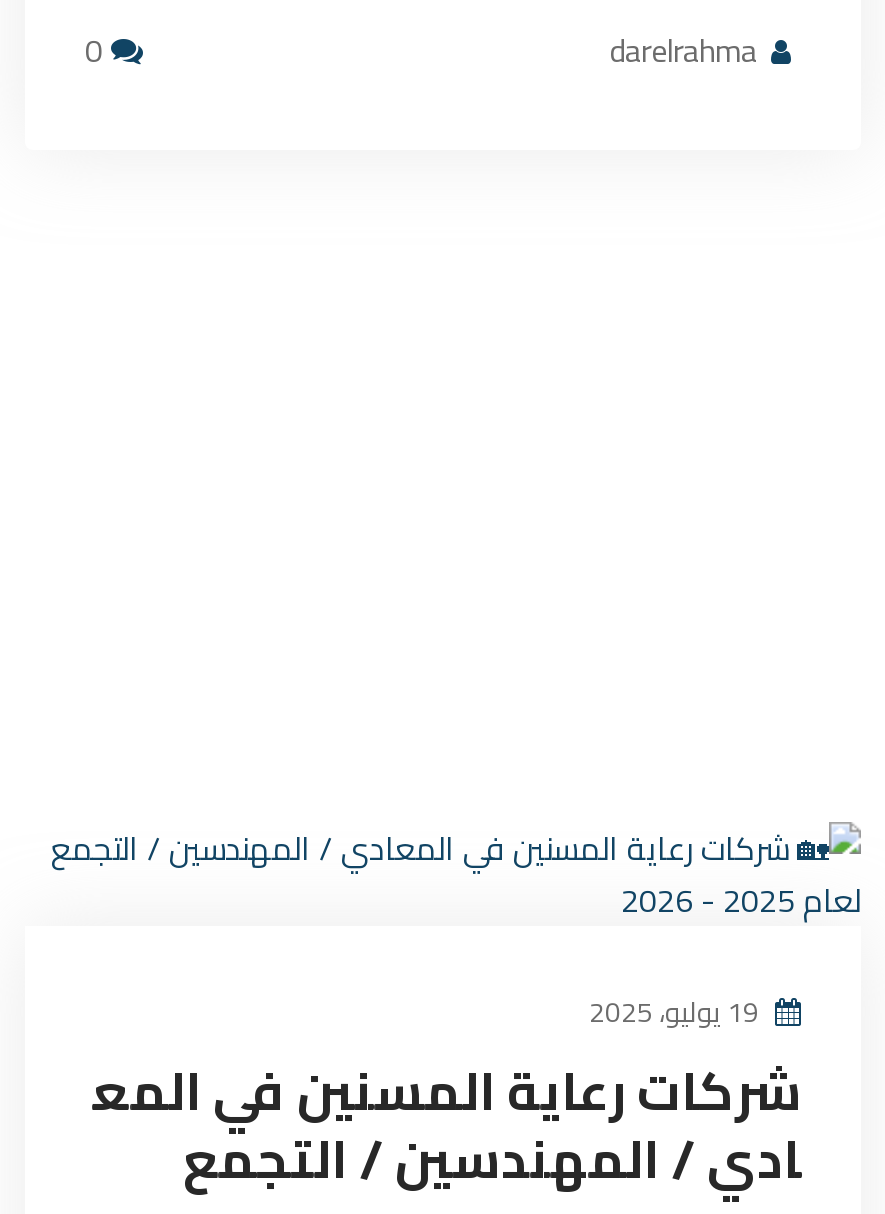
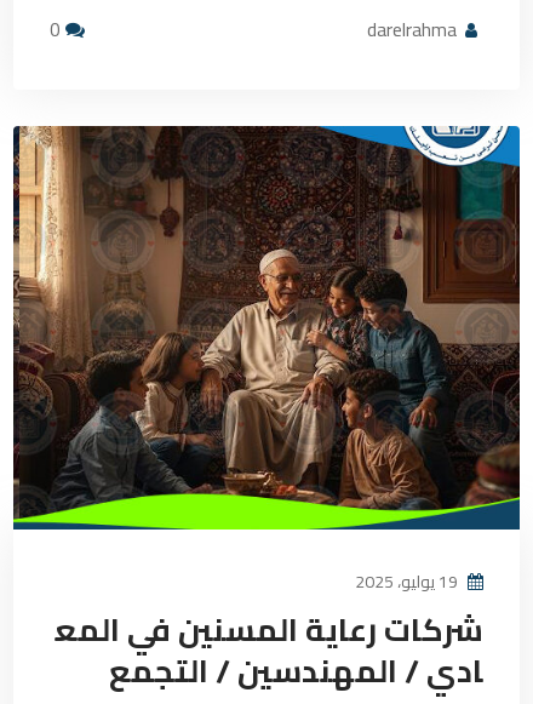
+ [image]
